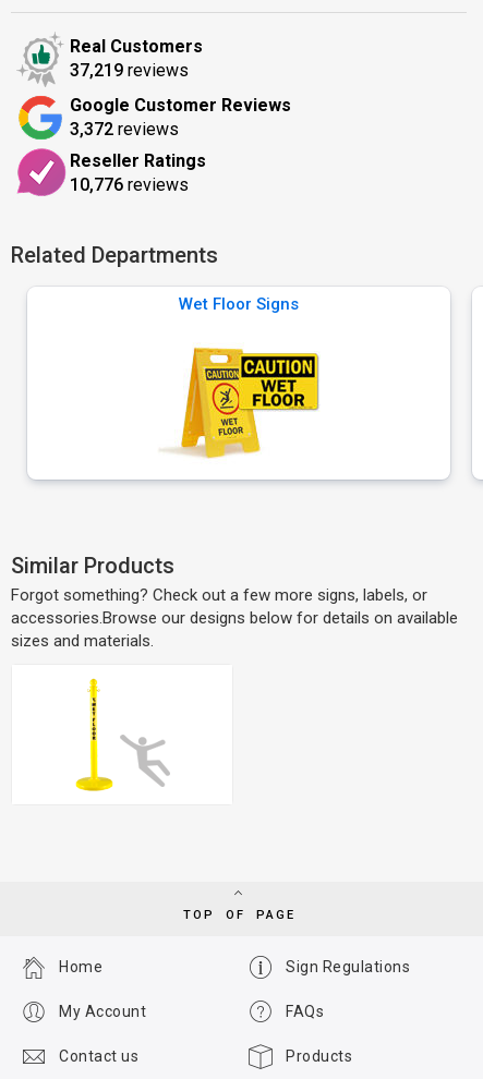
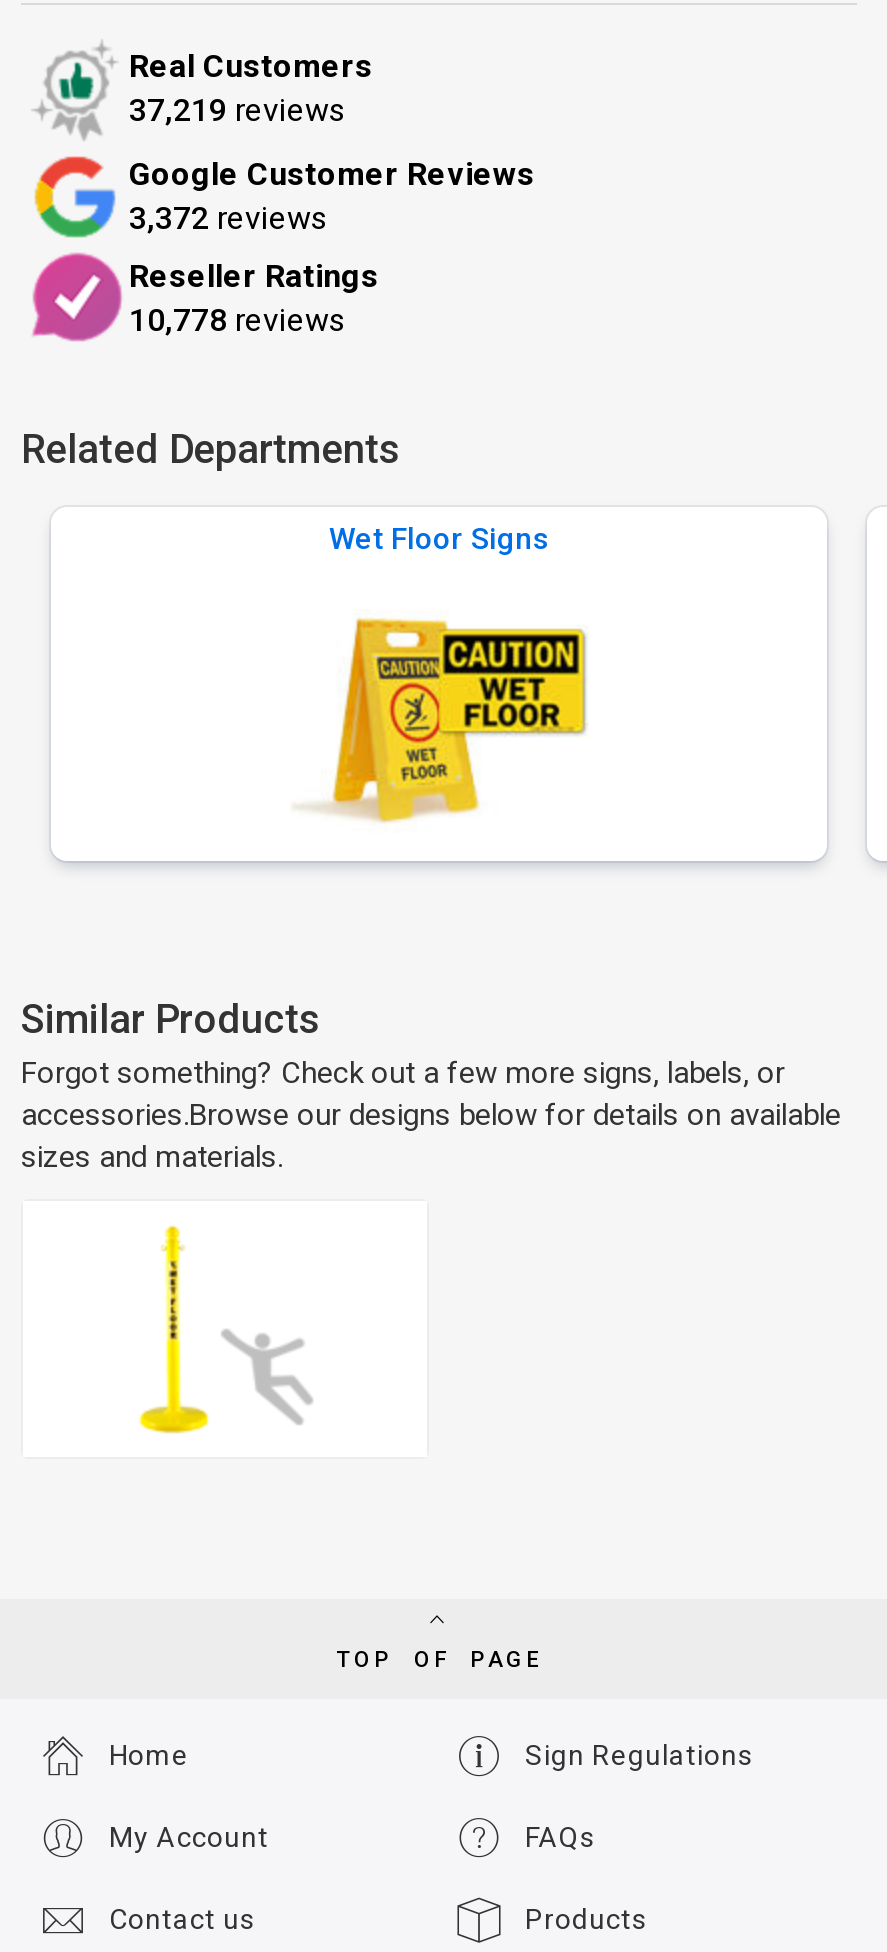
- 10,776 reviews
+ 10,778 reviews
